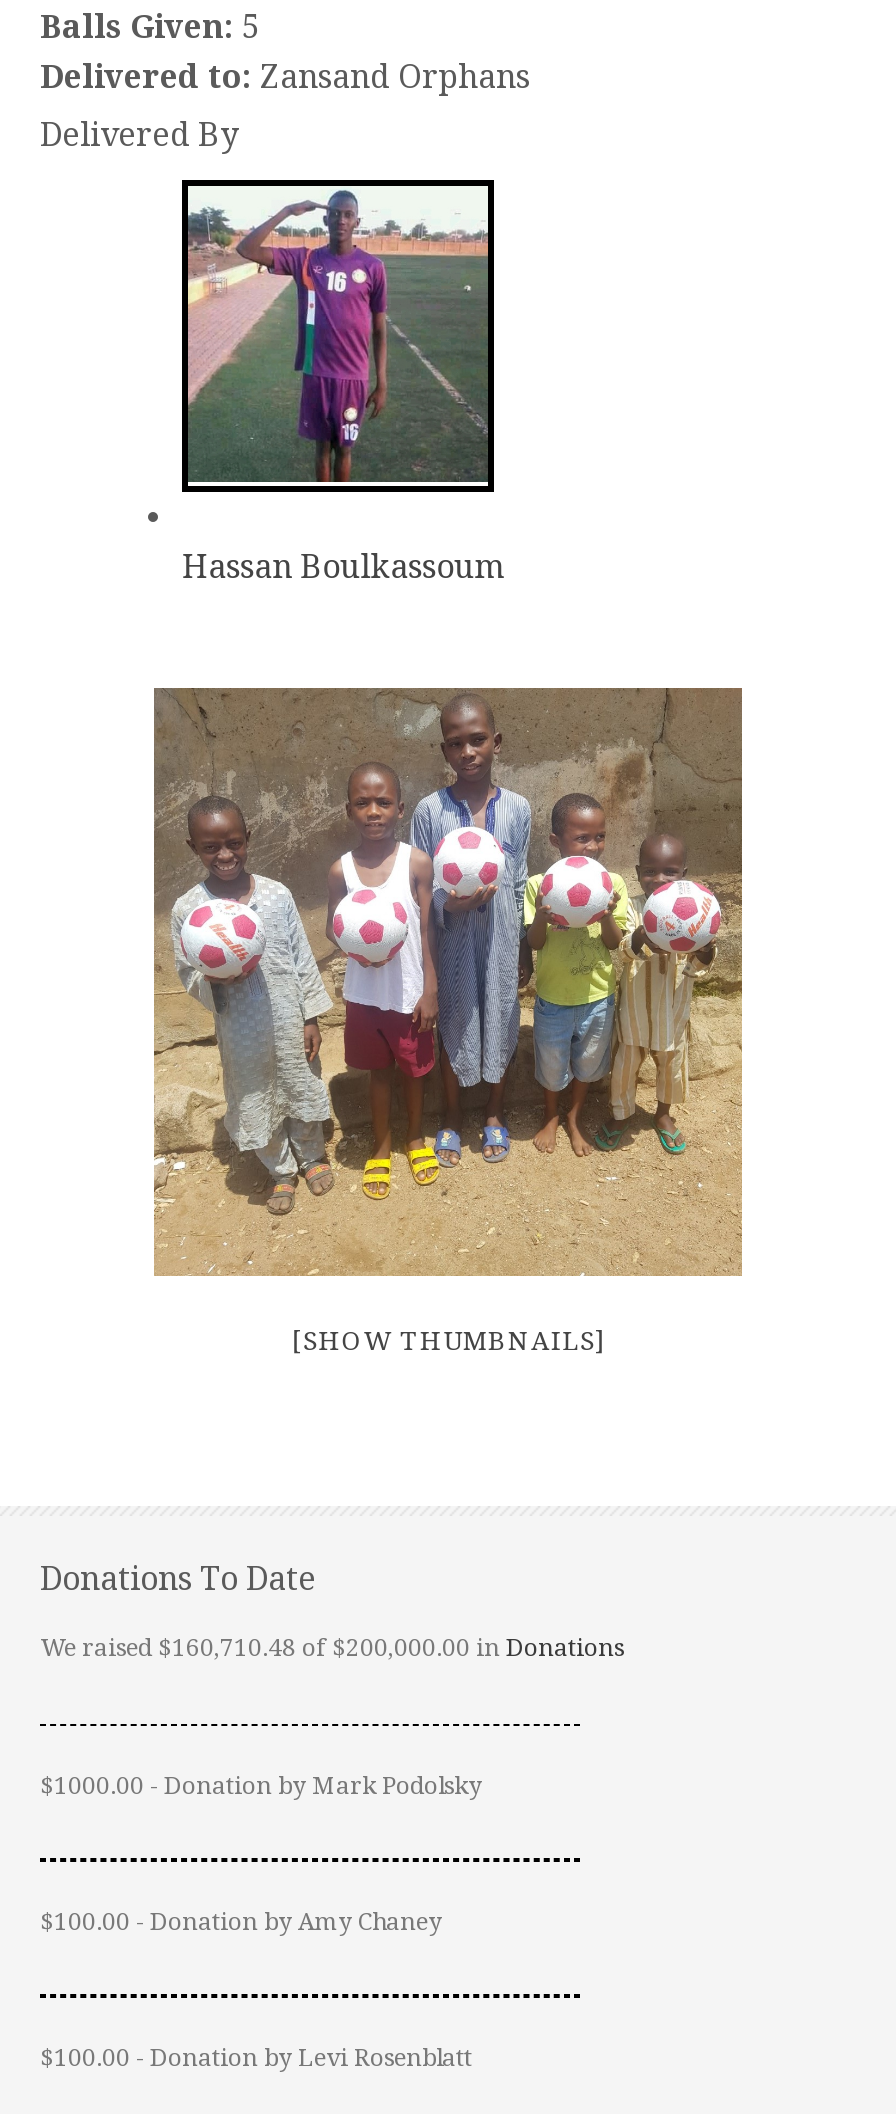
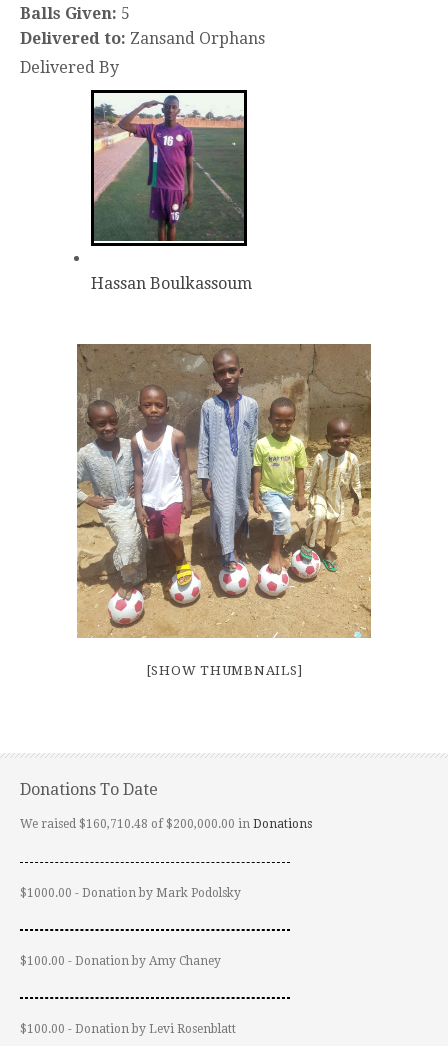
- [image]
+ [image]
